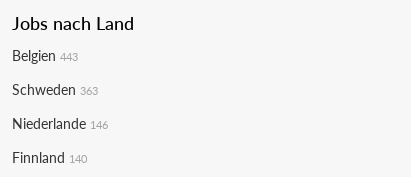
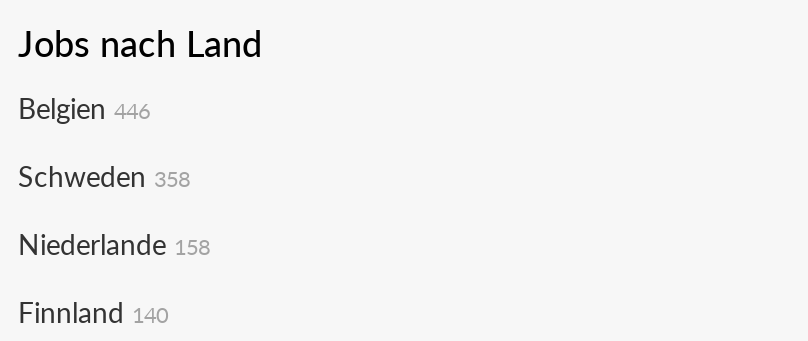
- Belgien 443
+ Belgien 446

- Schweden 363
+ Schweden 358

- Niederlande 146
+ Niederlande 158
